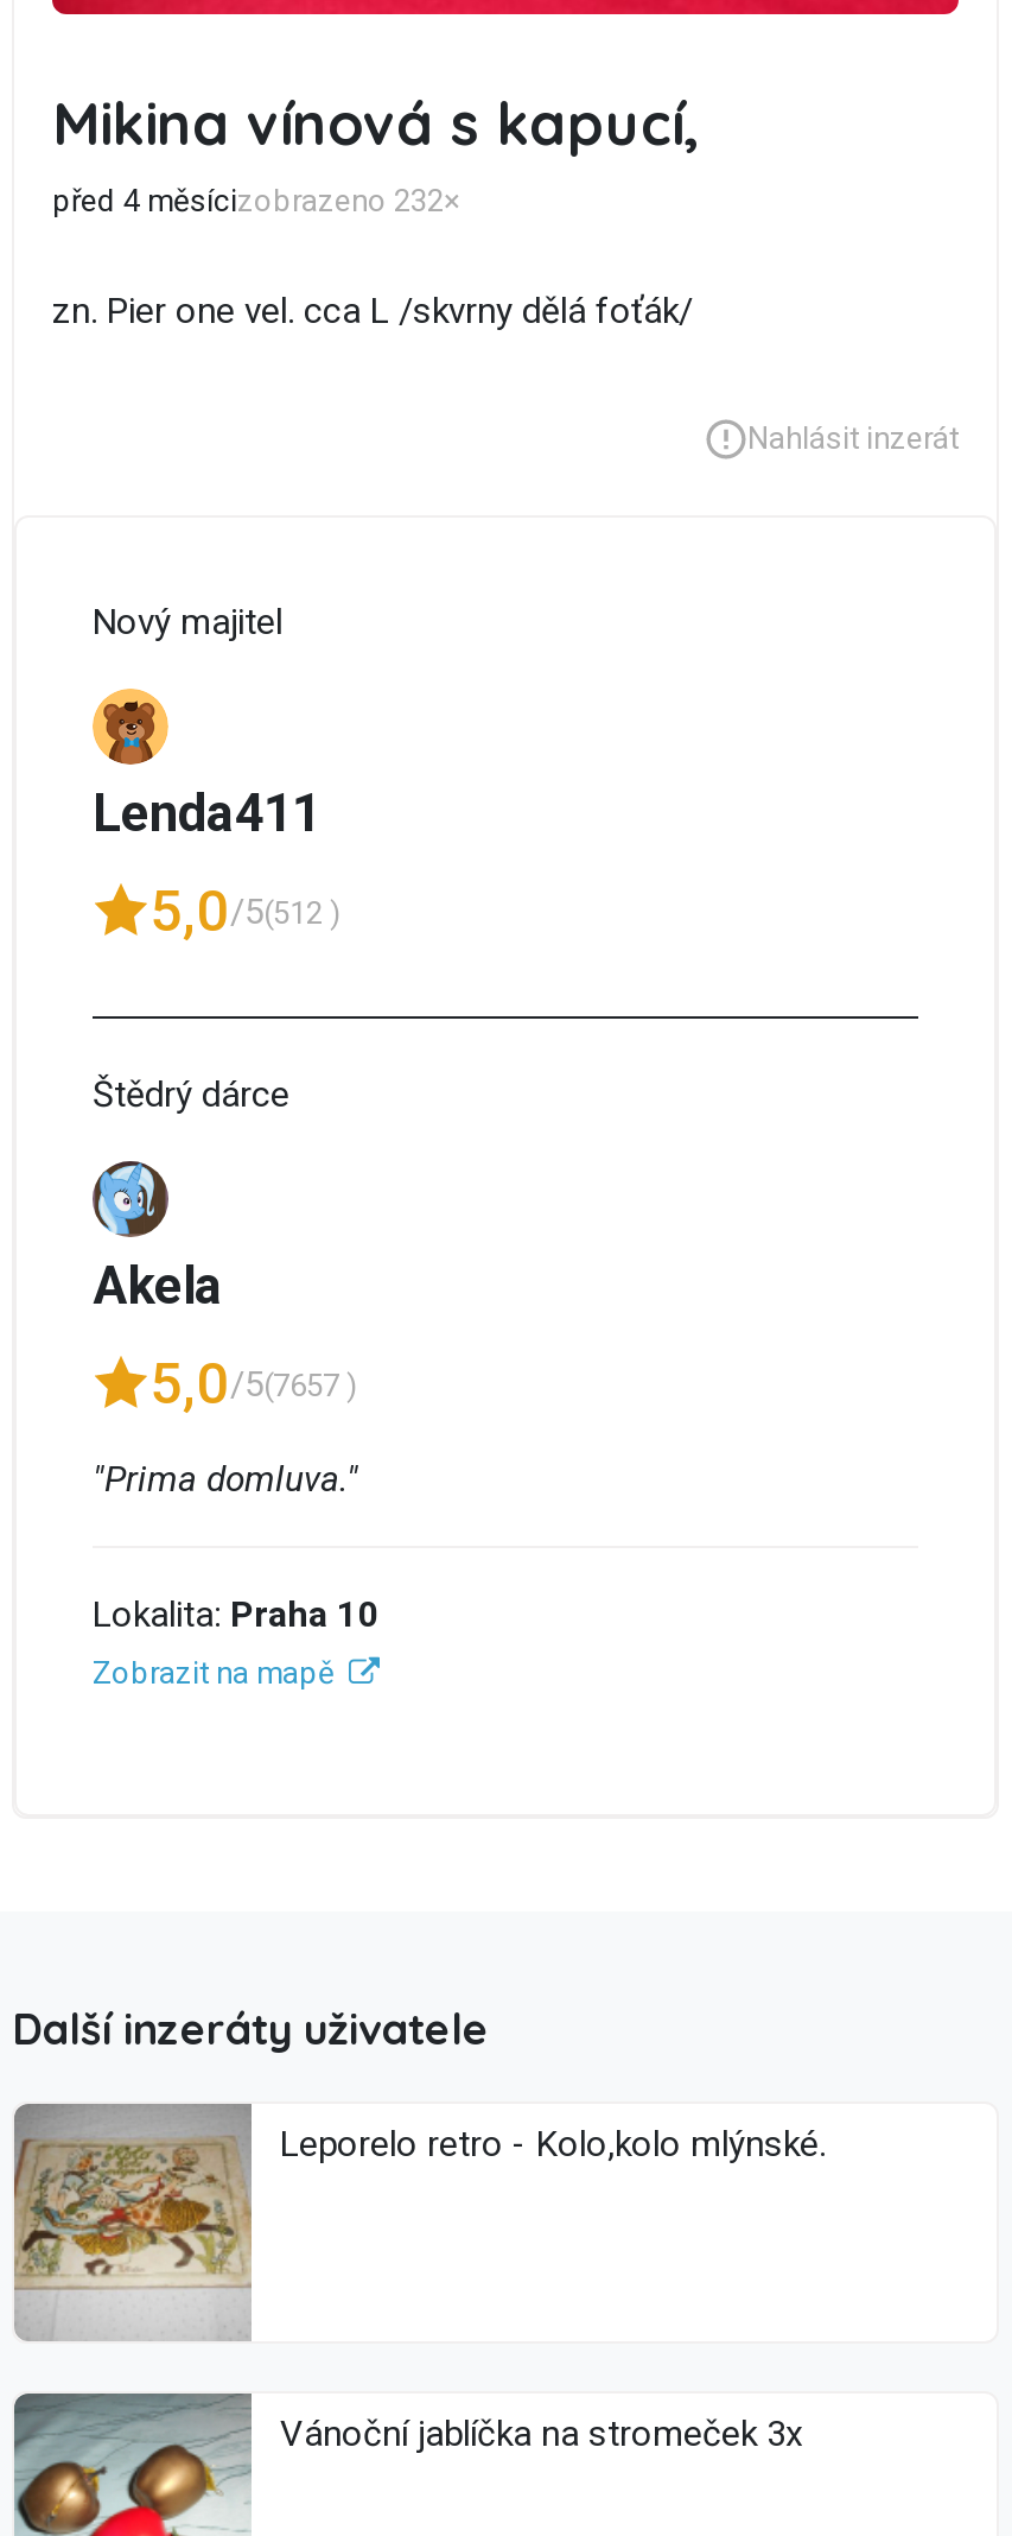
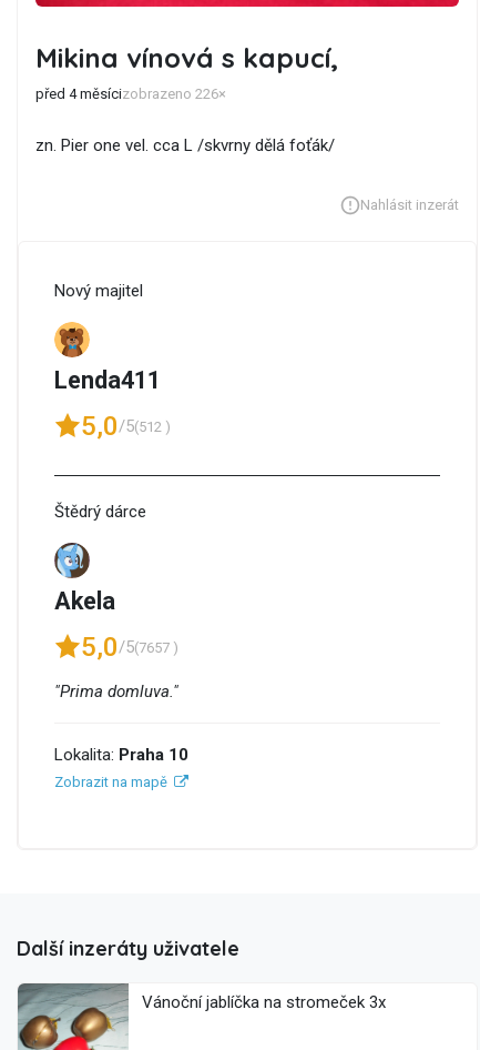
- před 4 měsícizobrazeno 232×
+ před 4 měsícizobrazeno 226×

- [image]
- Leporelo retro - Kolo,kolo mlýnské.
